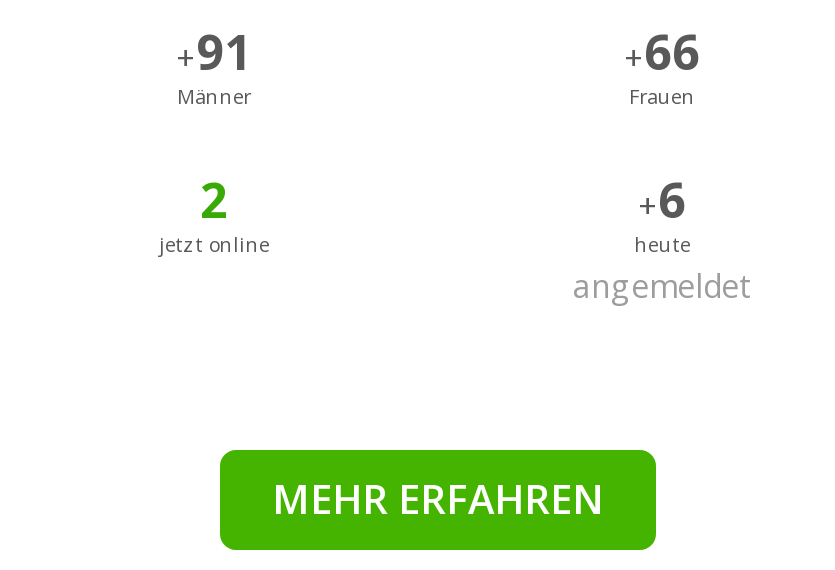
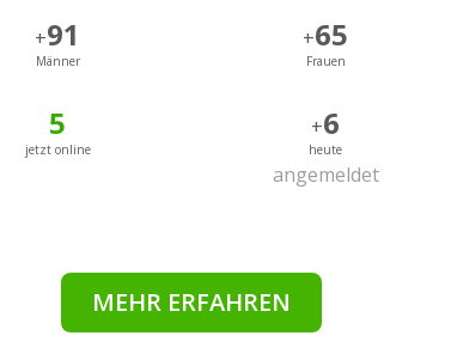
- +66
+ +65

- 2
+ 5
